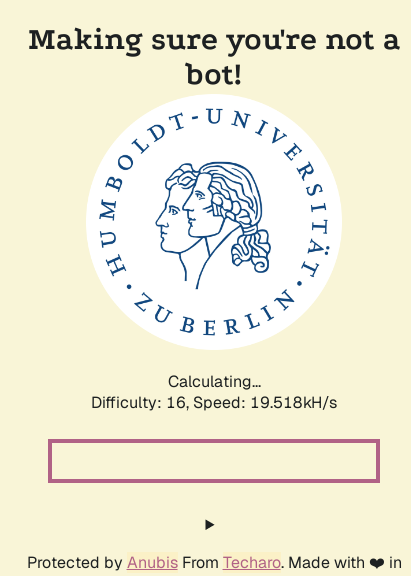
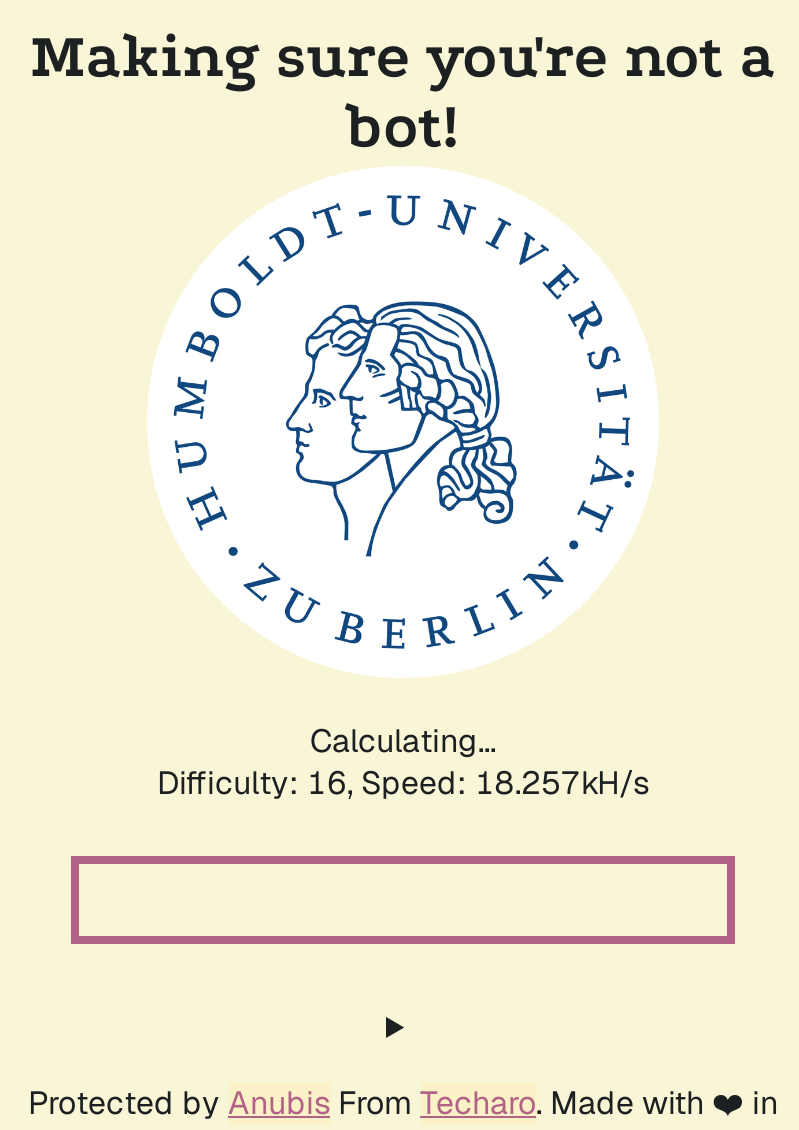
- Difficulty: 16, Speed: 19.518kH/s
+ Difficulty: 16, Speed: 18.257kH/s
